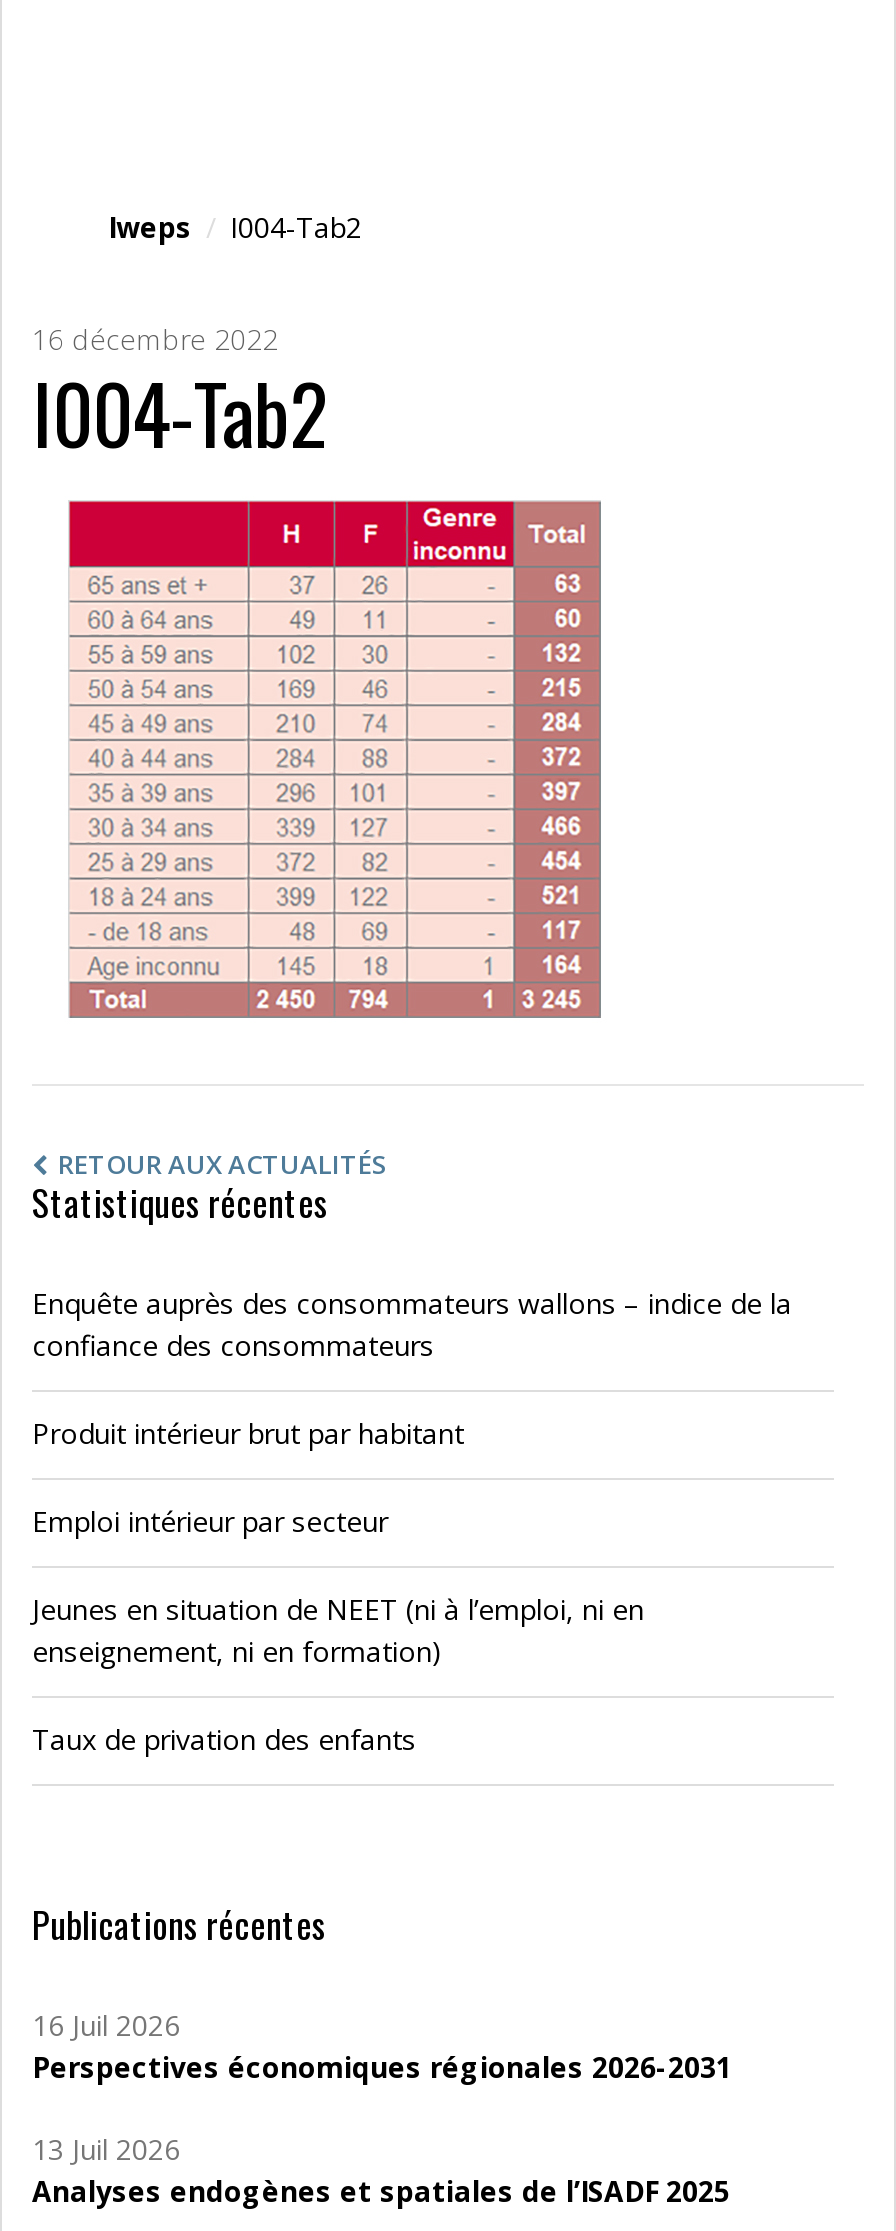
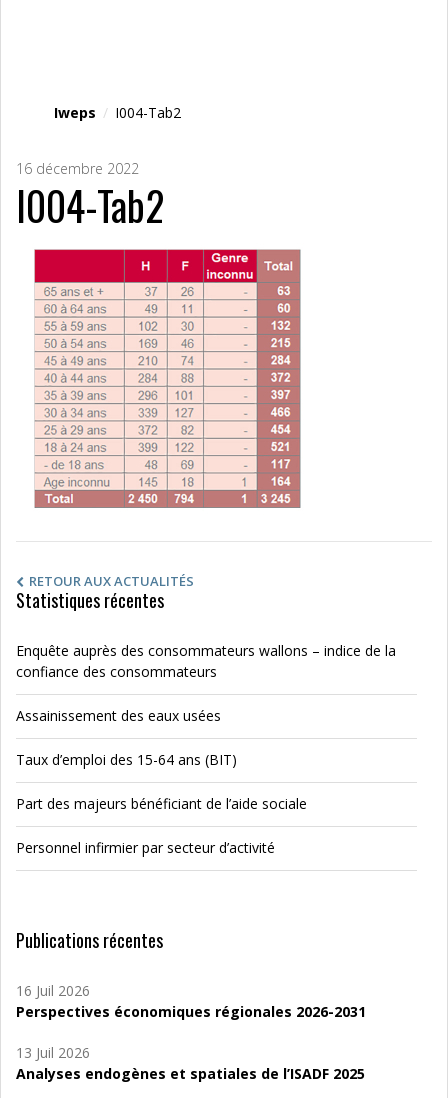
- Produit intérieur brut par habitant
+ Assainissement des eaux usées

- Emploi intérieur par secteur
+ Taux d’emploi des 15-64 ans (BIT)

- Jeunes en situation de NEET (ni à l’emploi, ni en
- enseignement, ni en formation)
+ Part des majeurs bénéficiant de l’aide sociale

- Taux de privation des enfants
+ Personnel infirmier par secteur d’activité
